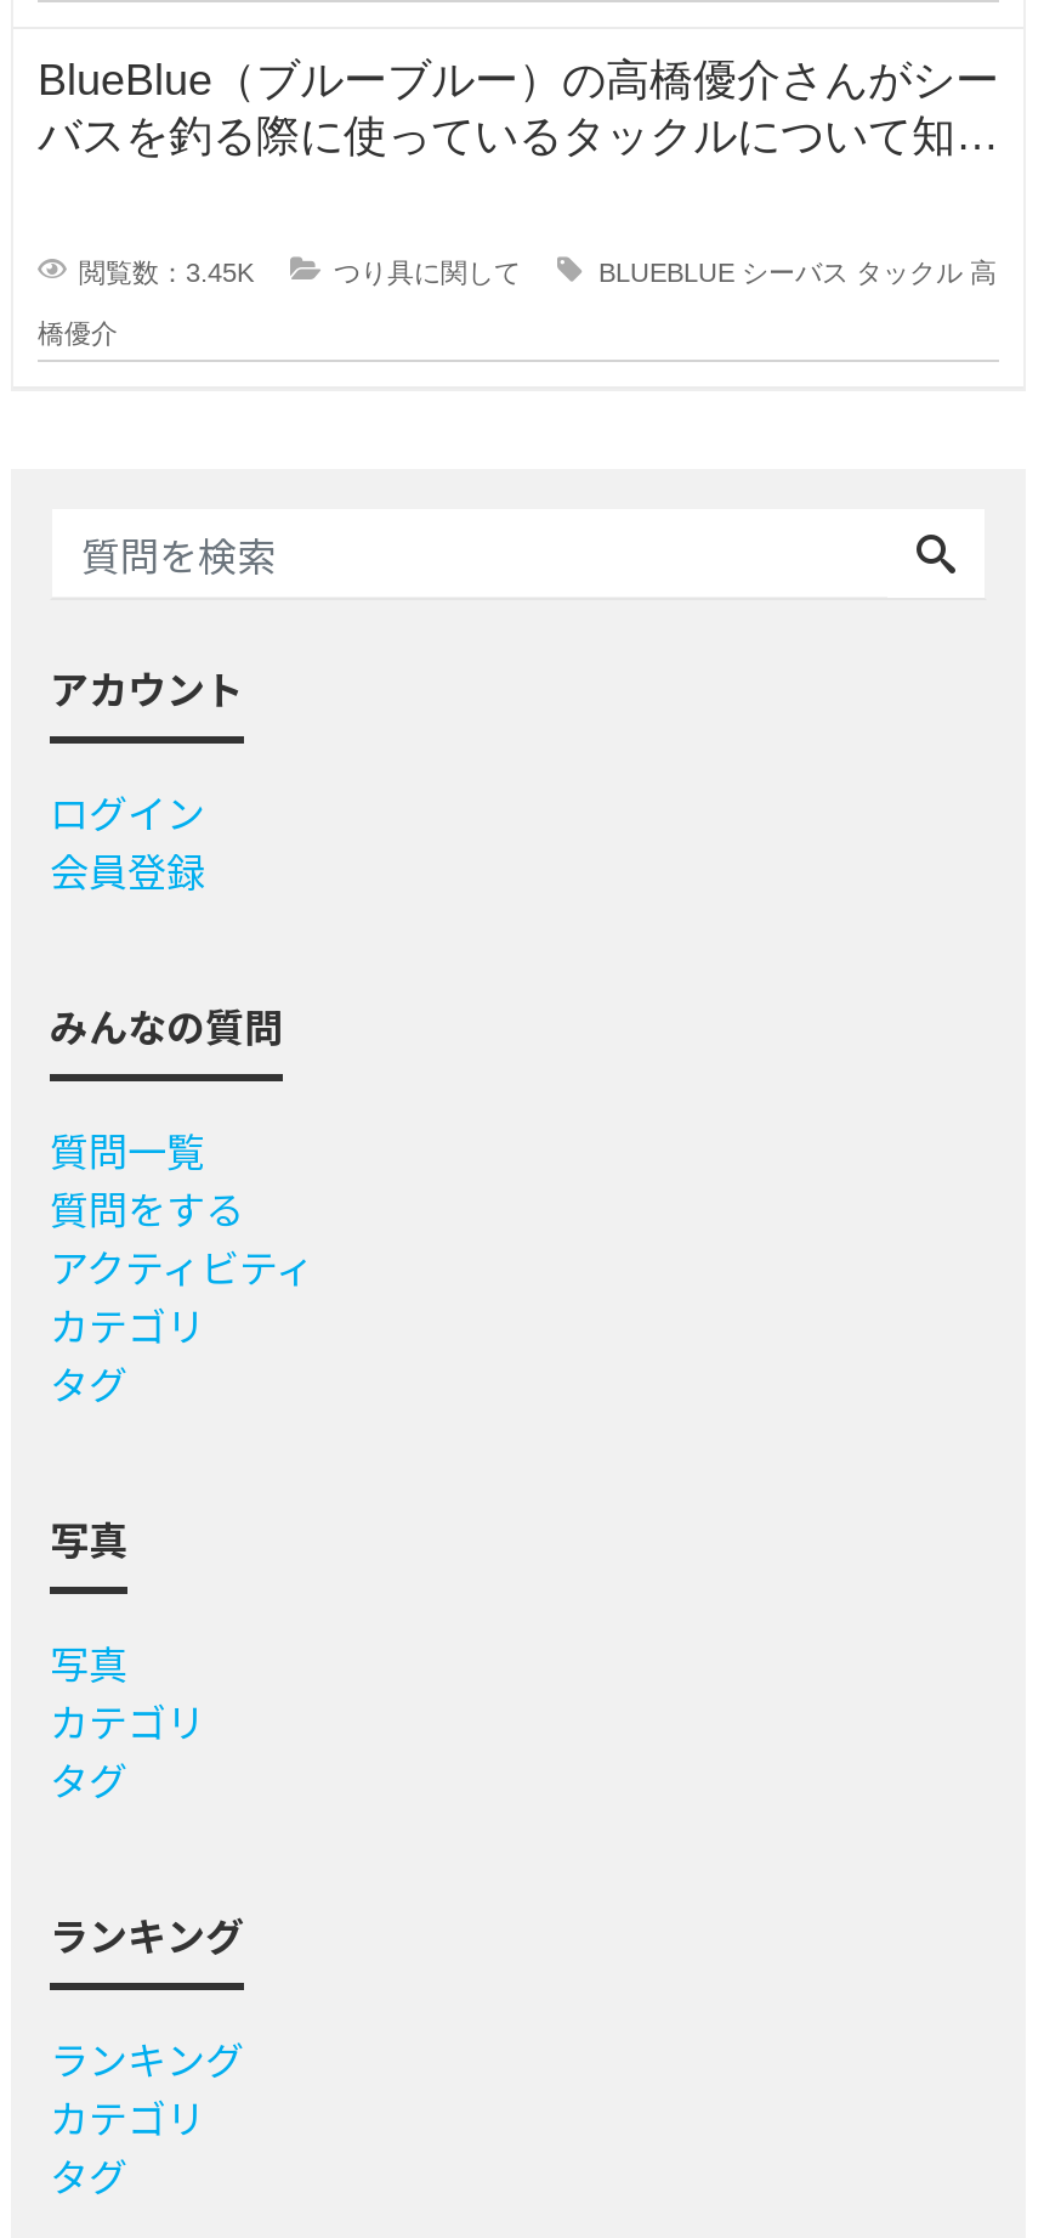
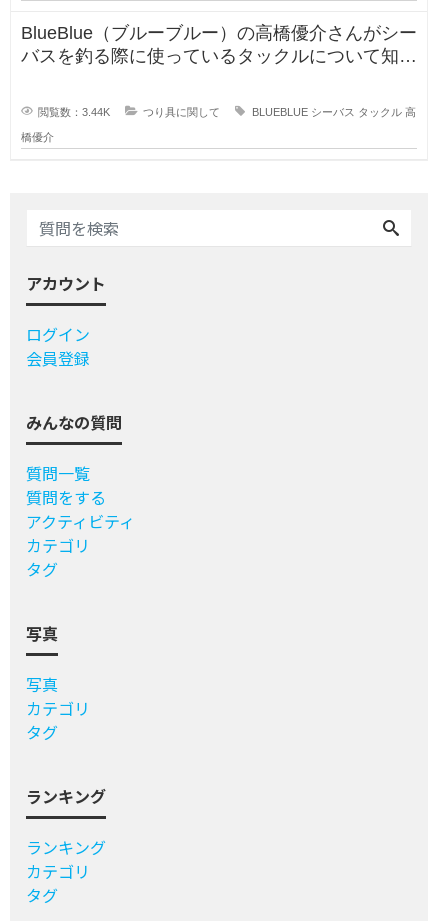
- 閲覧数：3.45K
+ 閲覧数：3.44K
